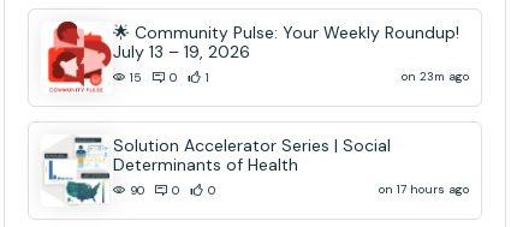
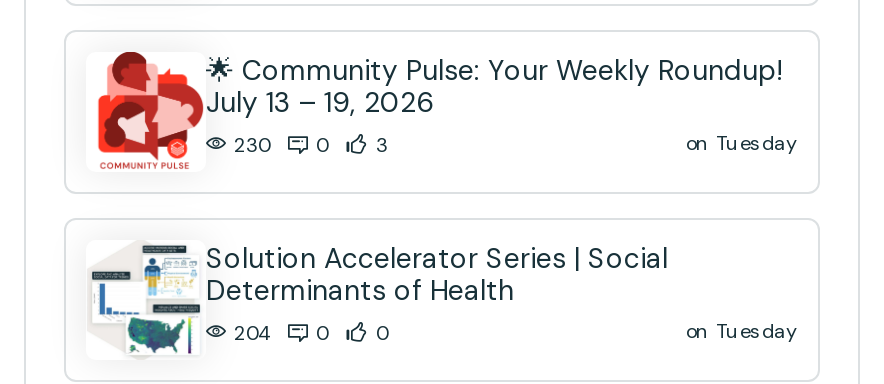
- 15
+ 230

- 1
- on 23m ago
+ 3
+ on Tuesday

- 90
+ 204

- on 17 hours ago
+ on Tuesday
